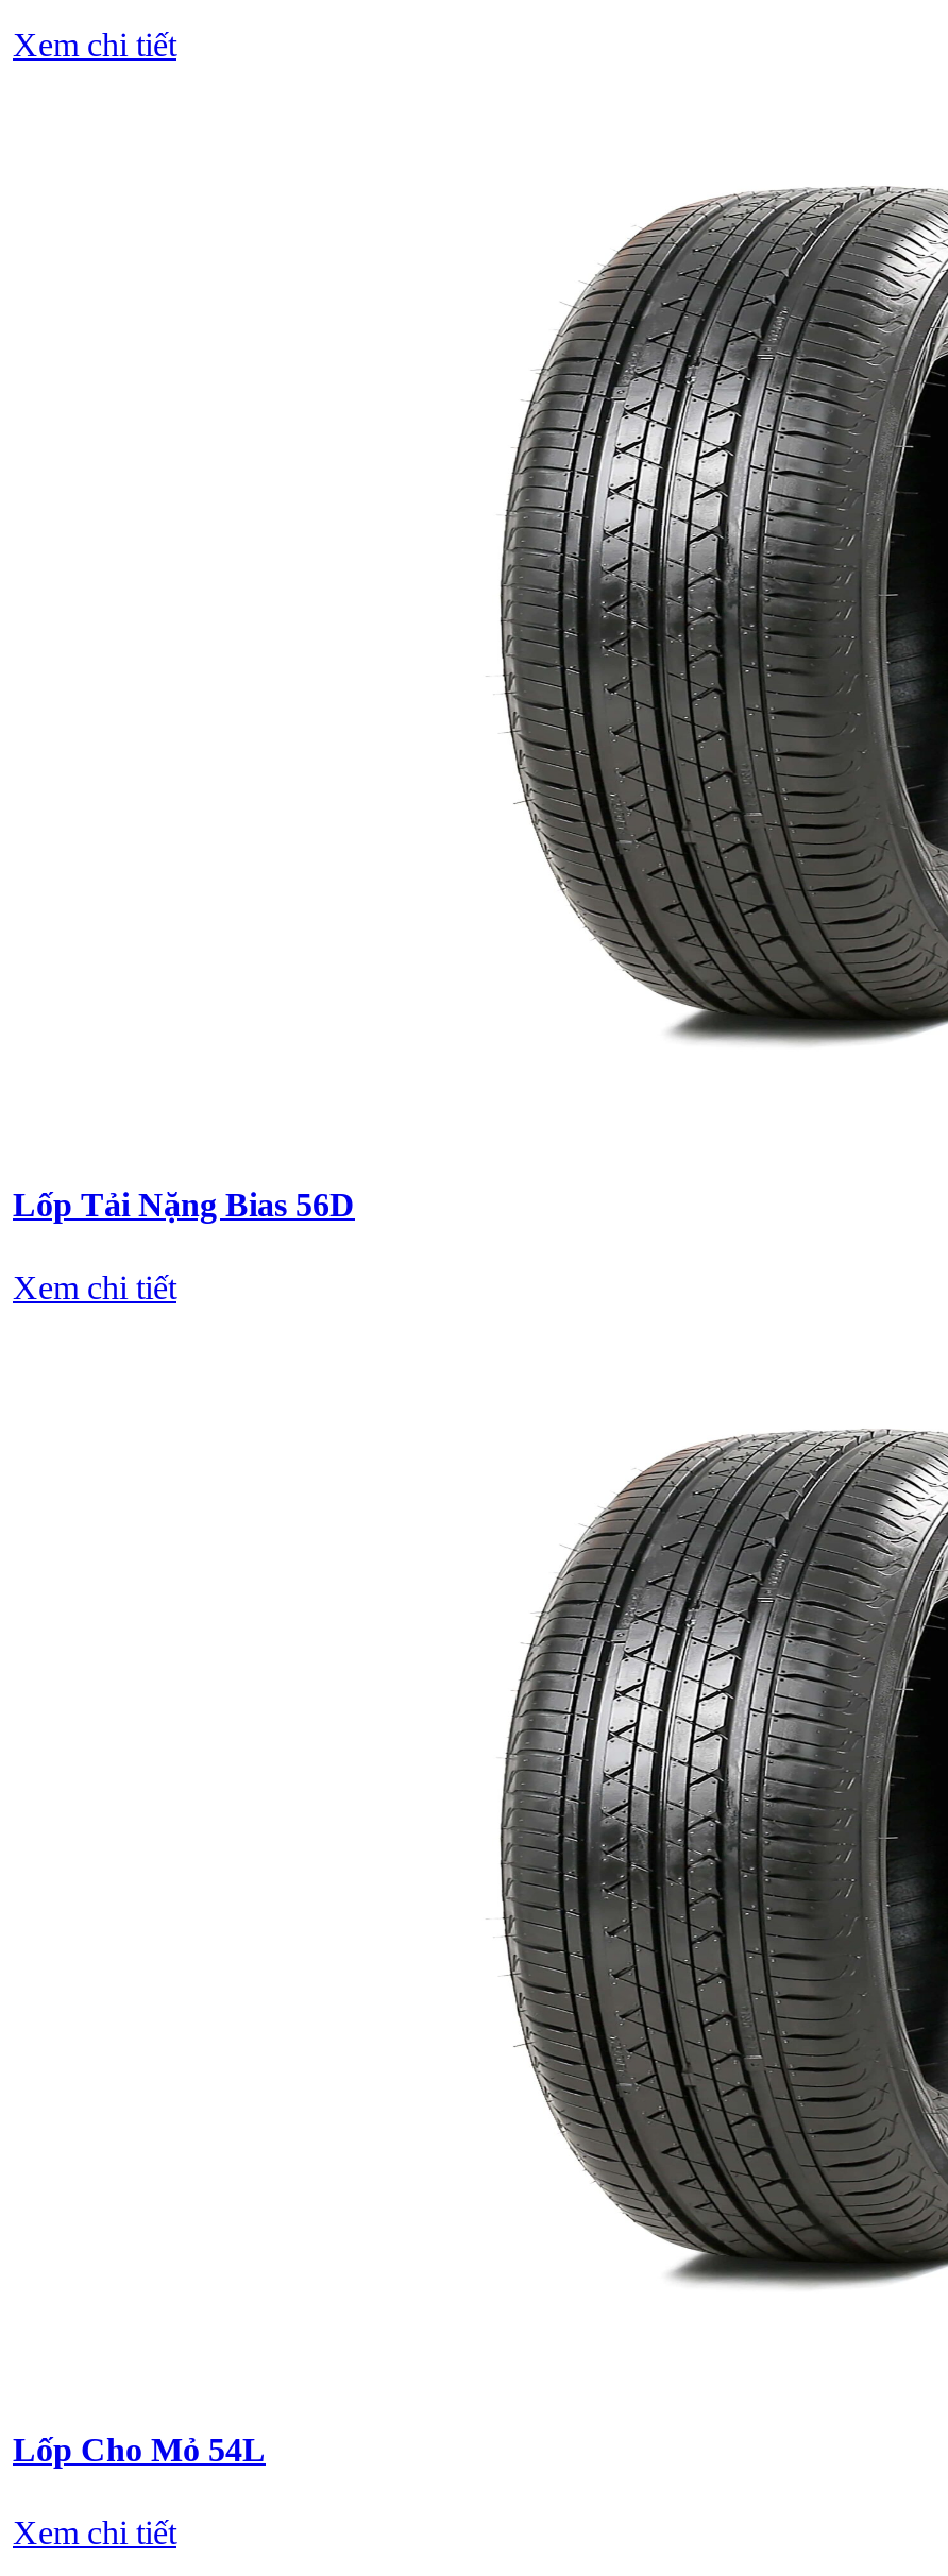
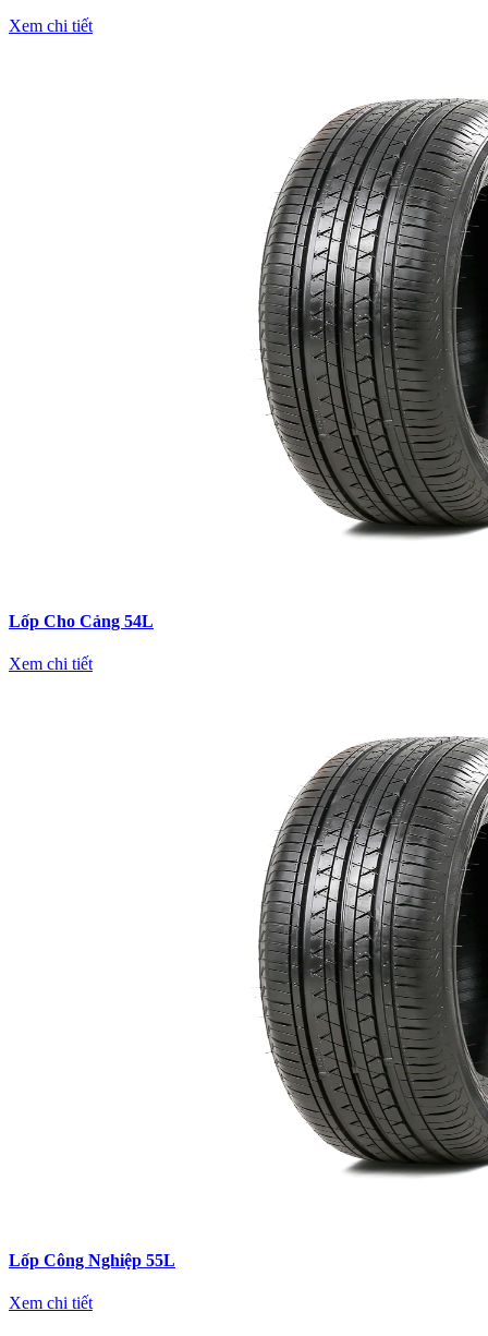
- Lốp Tải Nặng Bias 56D
+ Lốp Cho Cảng 54L

- Lốp Cho Mỏ 54L
+ Lốp Công Nghiệp 55L
